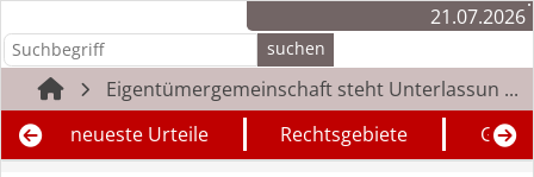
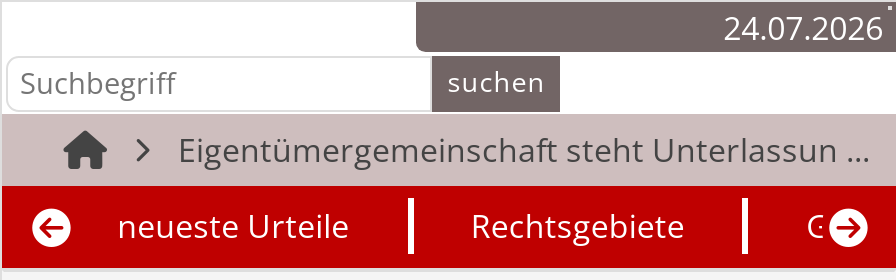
- 21.07.2026
+ 24.07.2026
